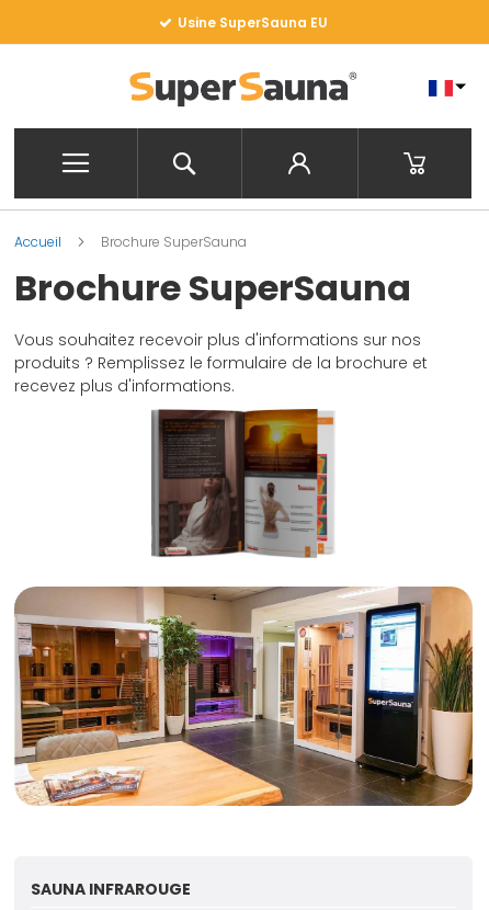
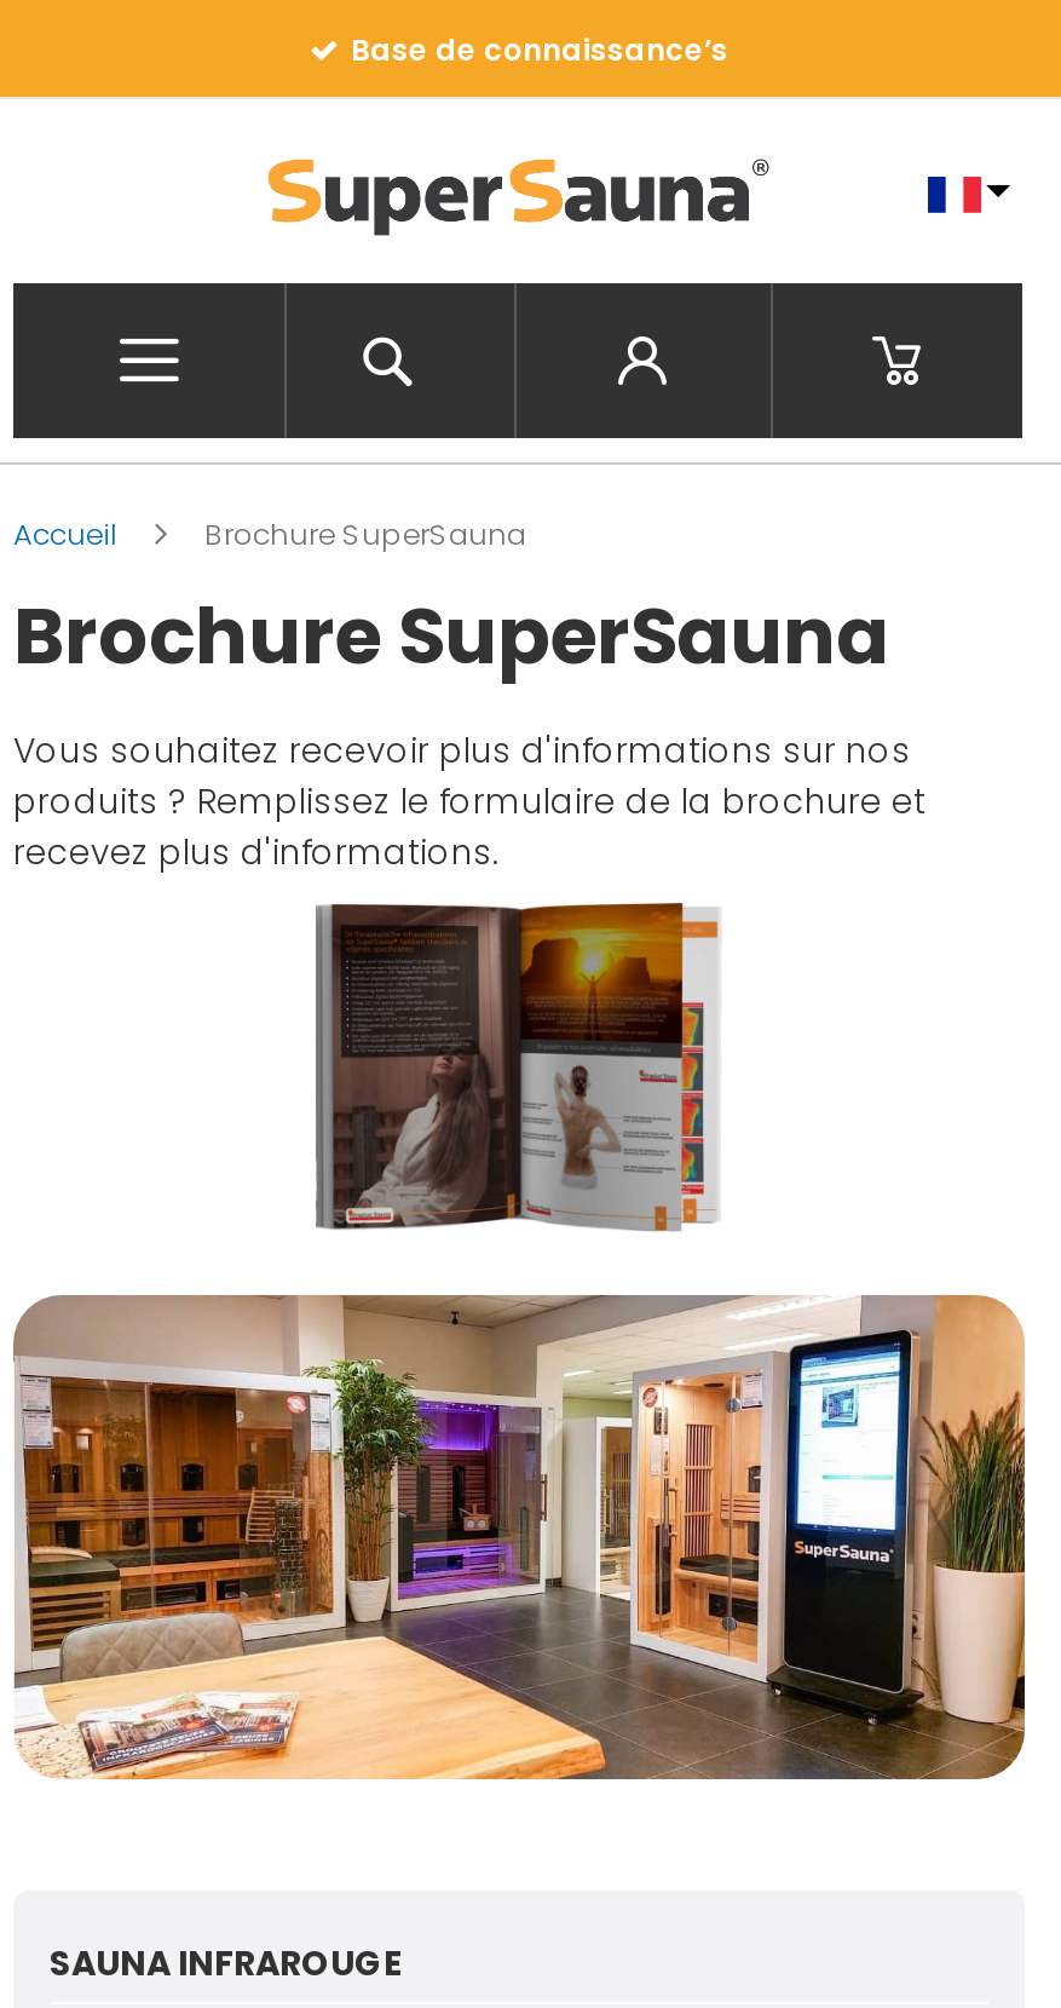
- Usine SuperSauna EU
+ Base de connaissance’s
